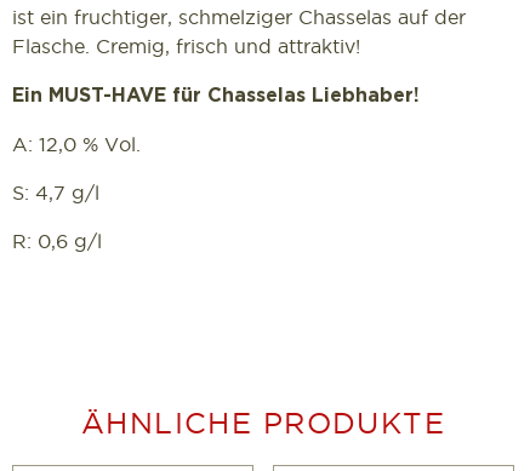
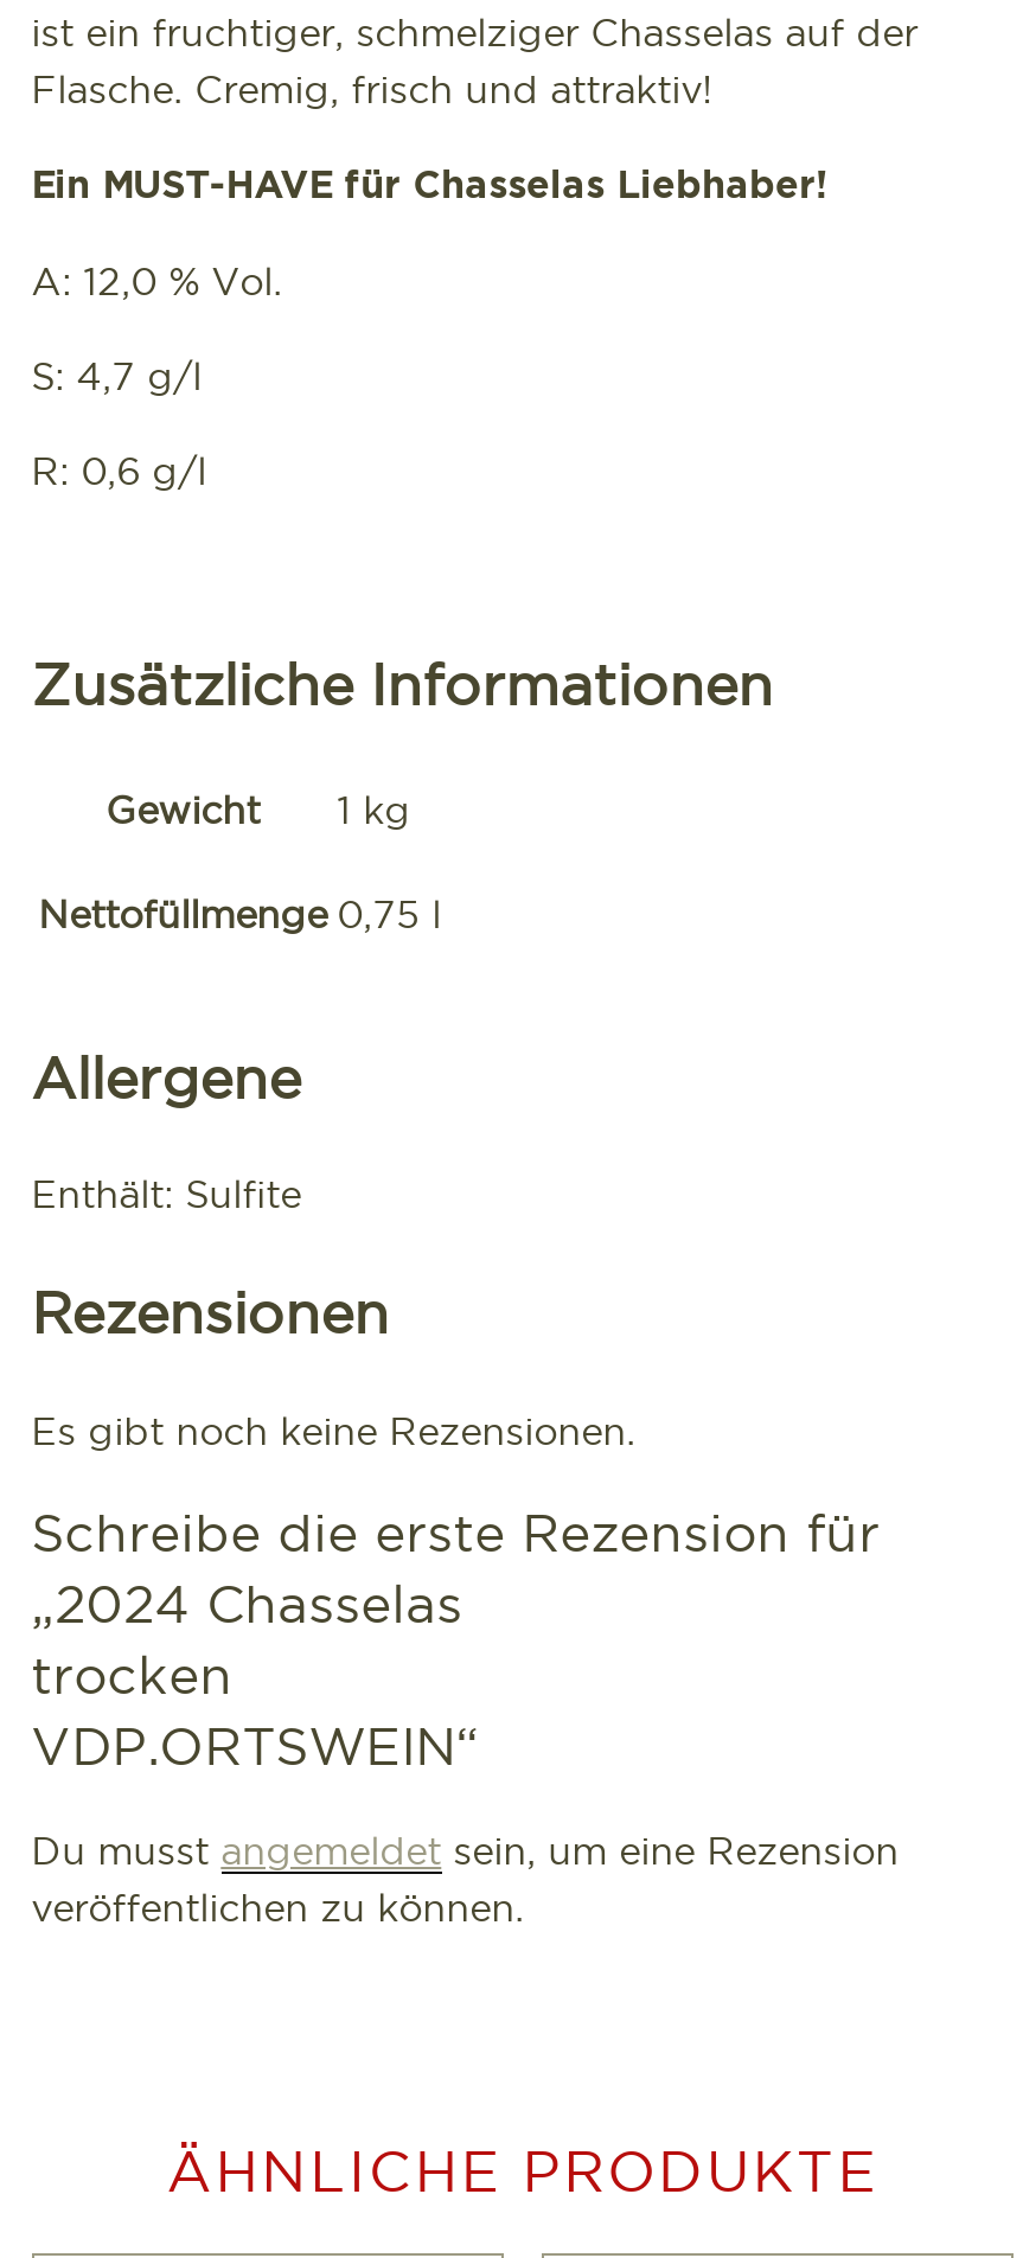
+ Zusätzliche Informationen
+ Gewicht
+ 1 kg
+ Nettofüllmenge 0,75 l
+ Allergene
+ Enthält: Sulfite
+ Rezensionen
+ Es gibt noch keine Rezensionen.
+ Schreibe die erste Rezension für
+ „2024 Chasselas
+ trocken
+ VDP.ORTSWEIN“
+ Du musst angemeldet sein, um eine Rezension
+ veröffentlichen zu können.
